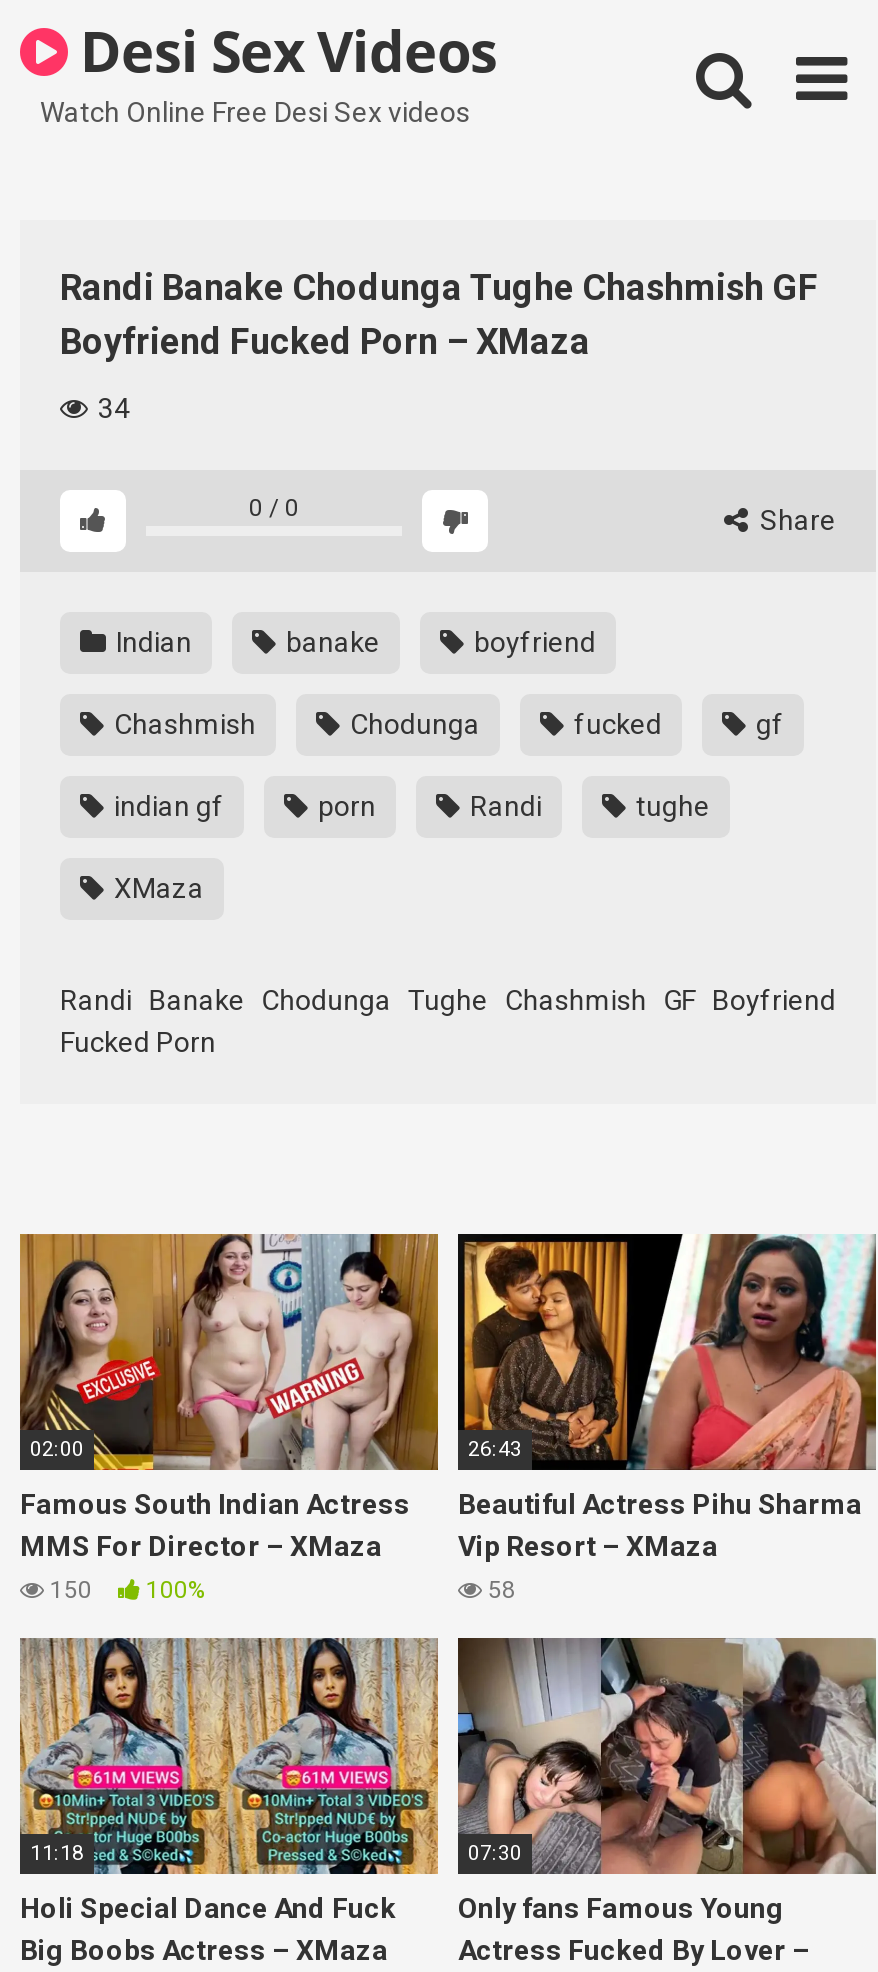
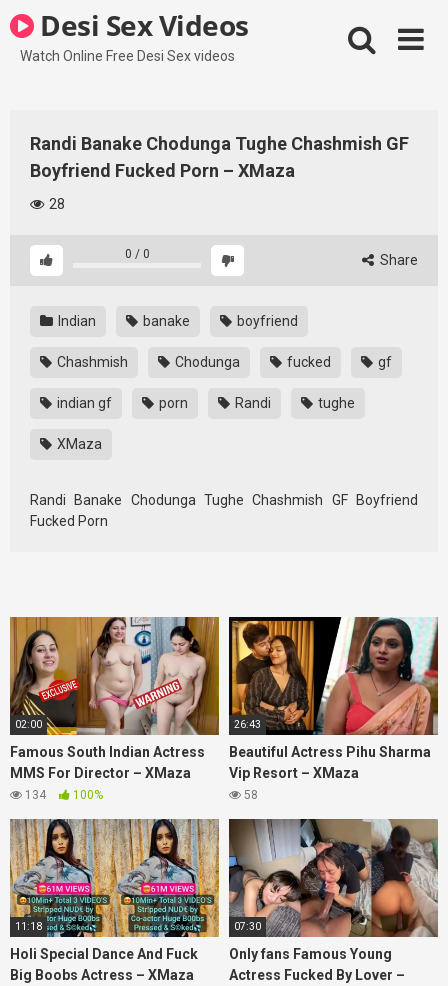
- 34
+ 28

- 150 100%
+ 134 100%
